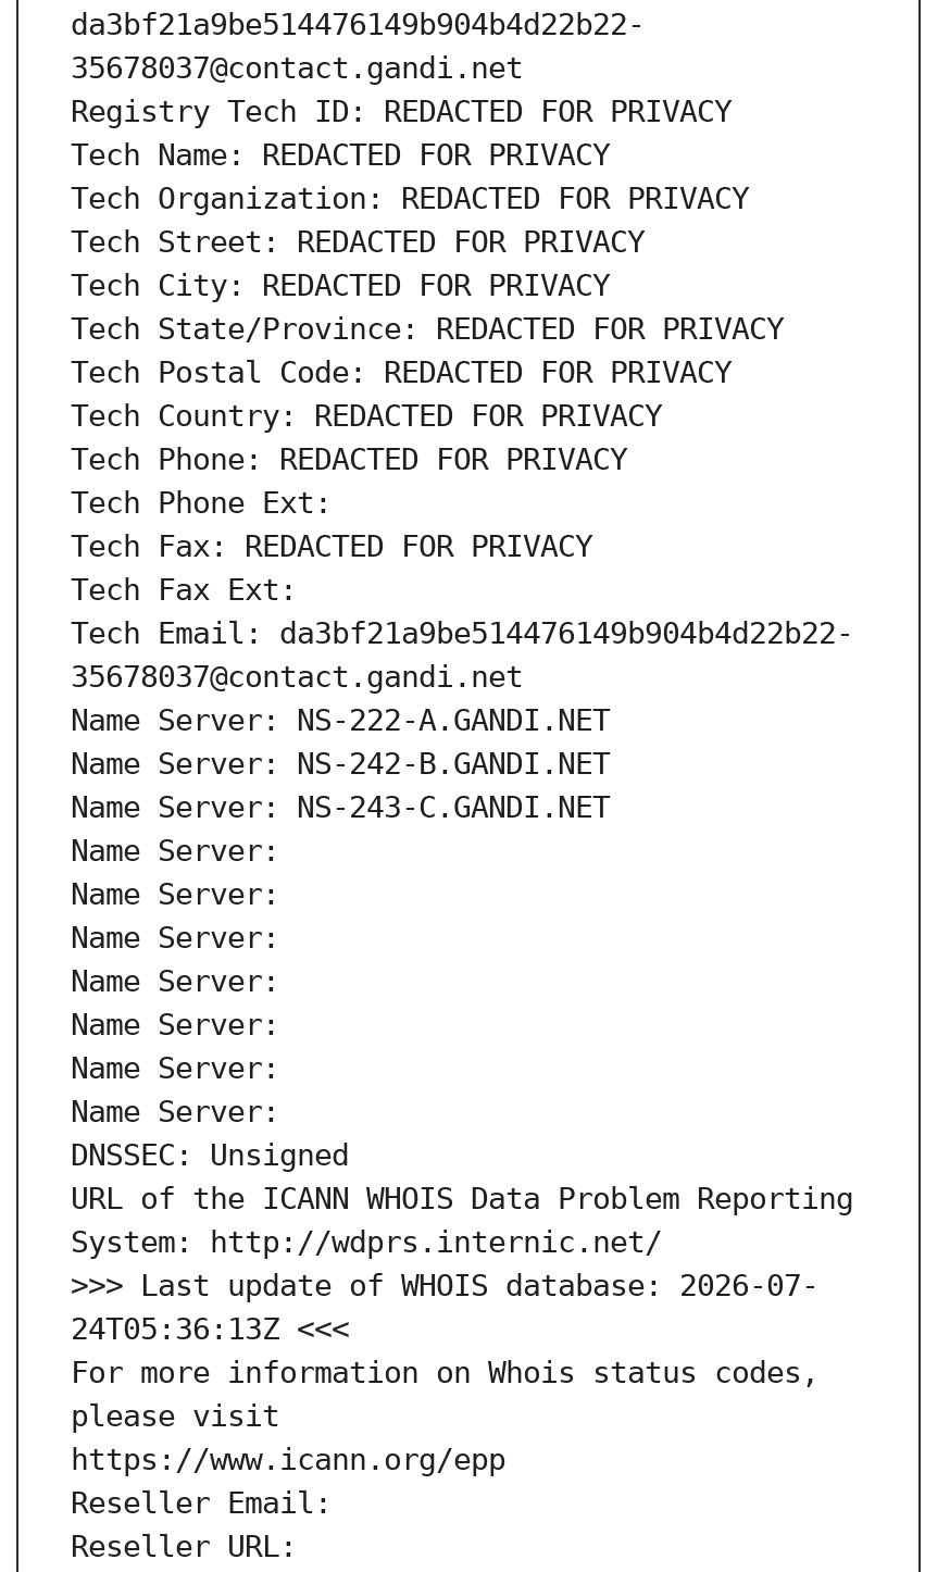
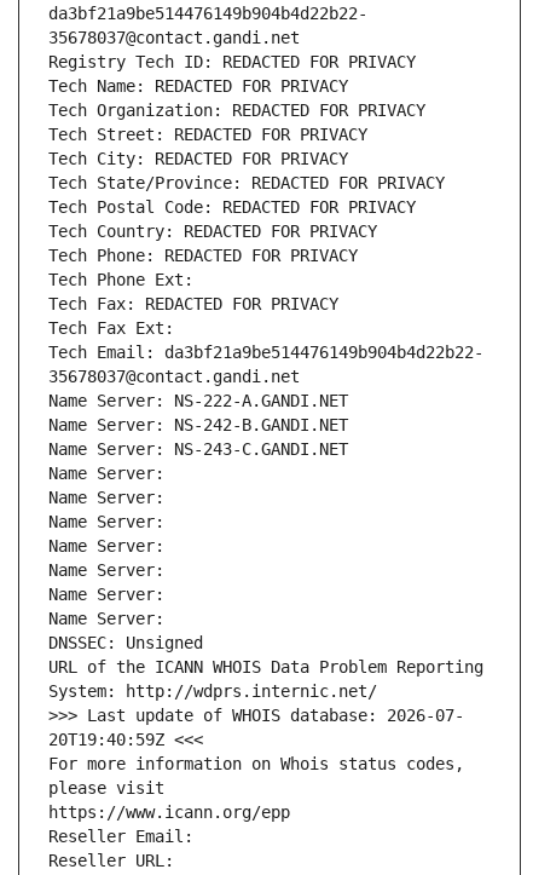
- 24T05:36:13Z <<<
+ 20T19:40:59Z <<<
